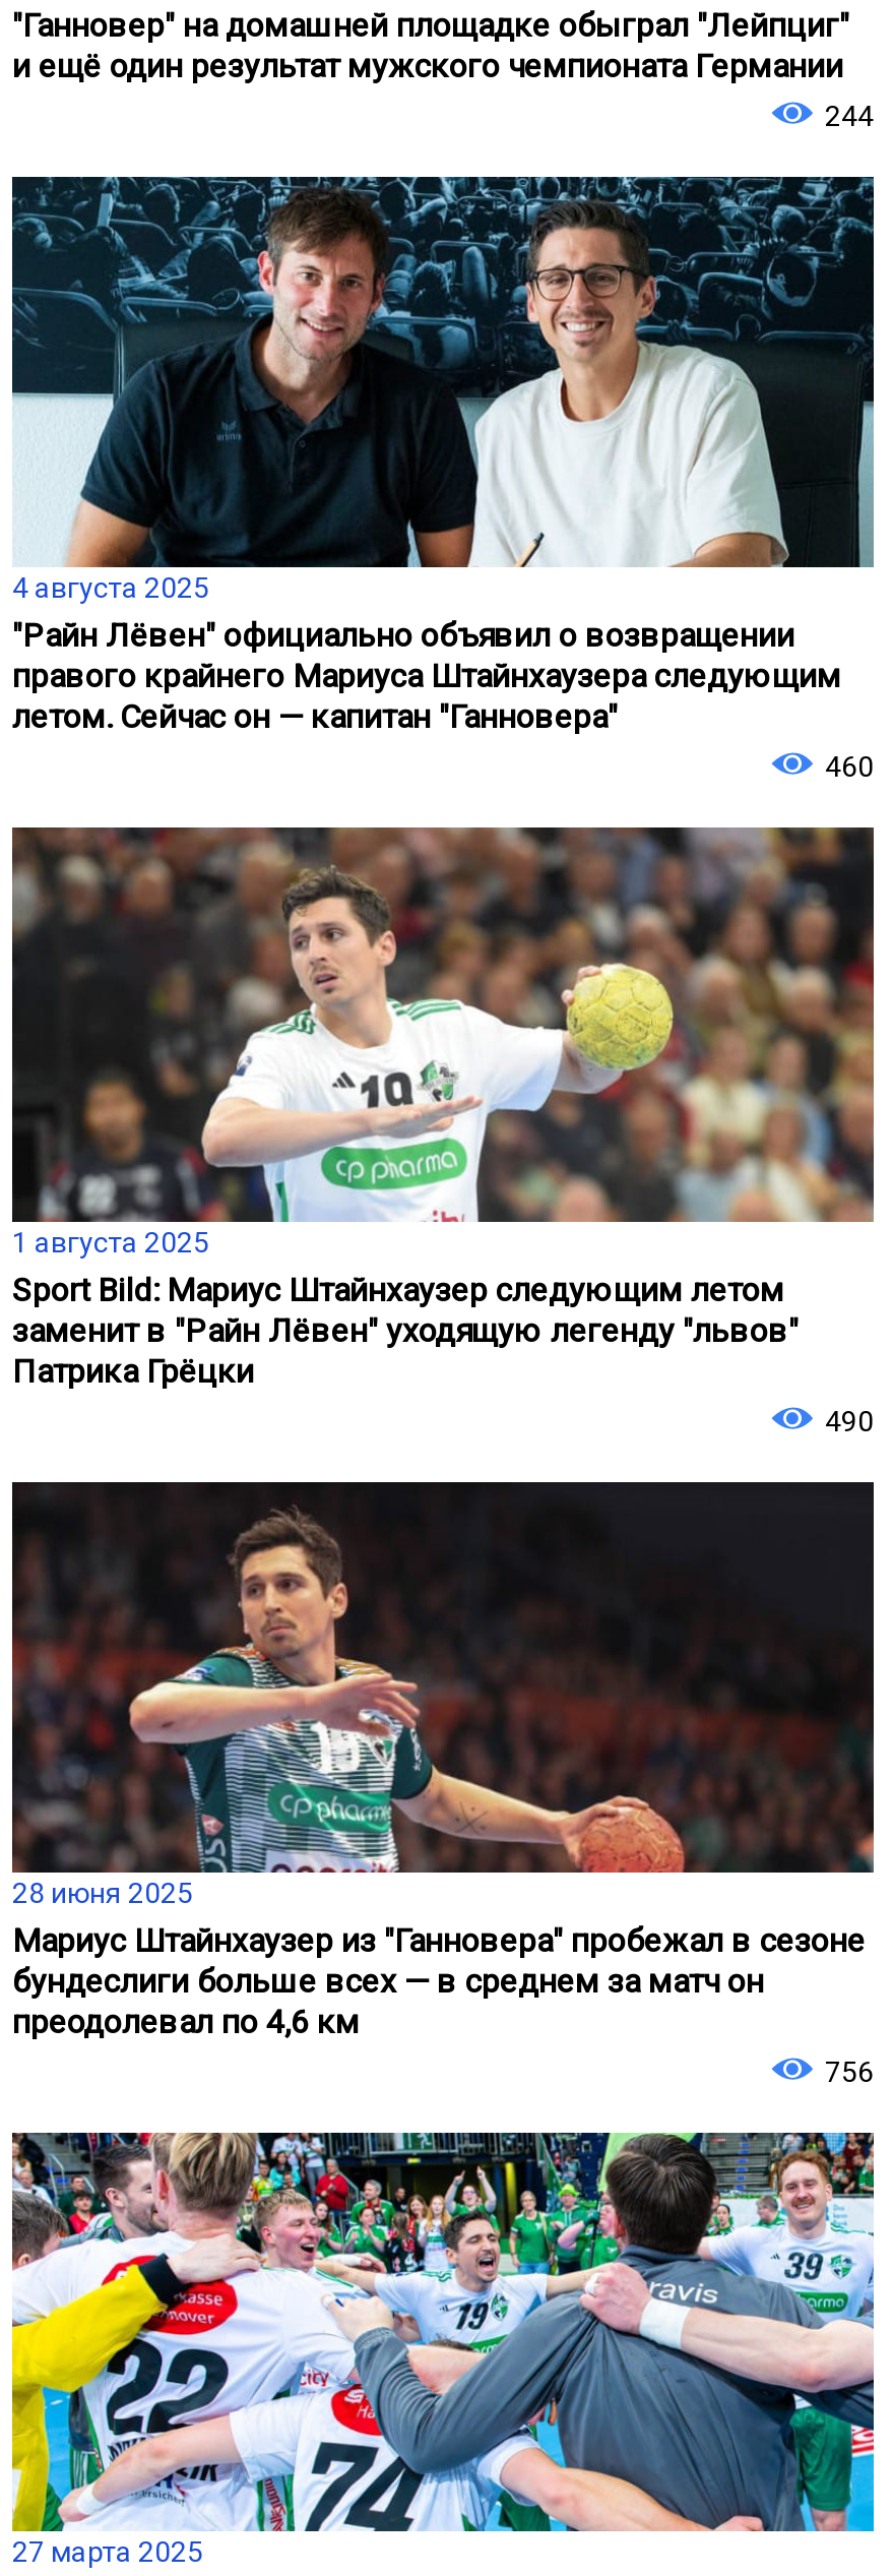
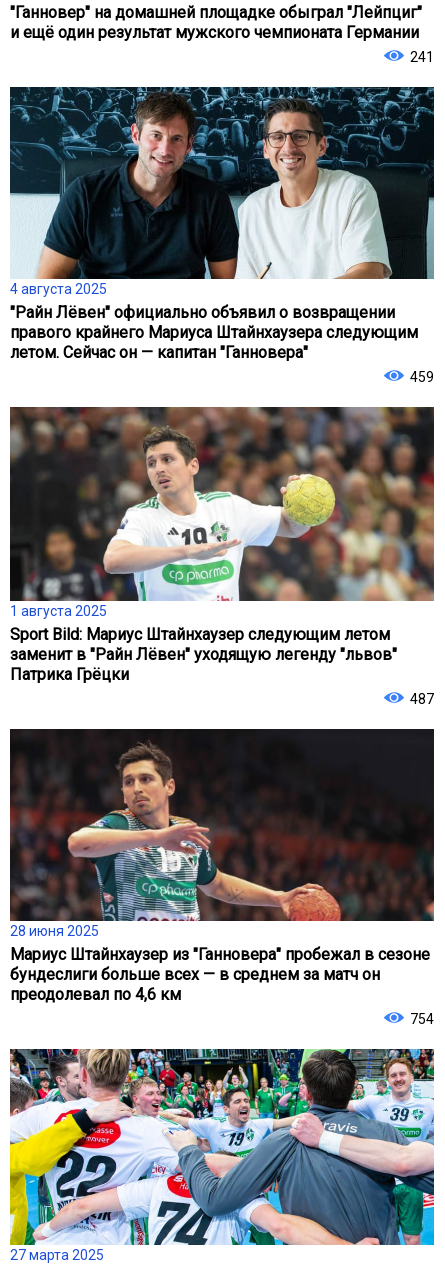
- 244
+ 241

- 460
+ 459

- 490
+ 487

- 756
+ 754
